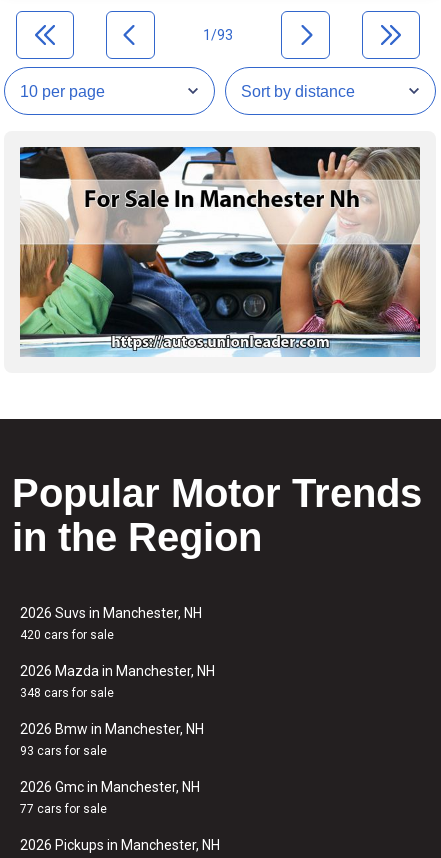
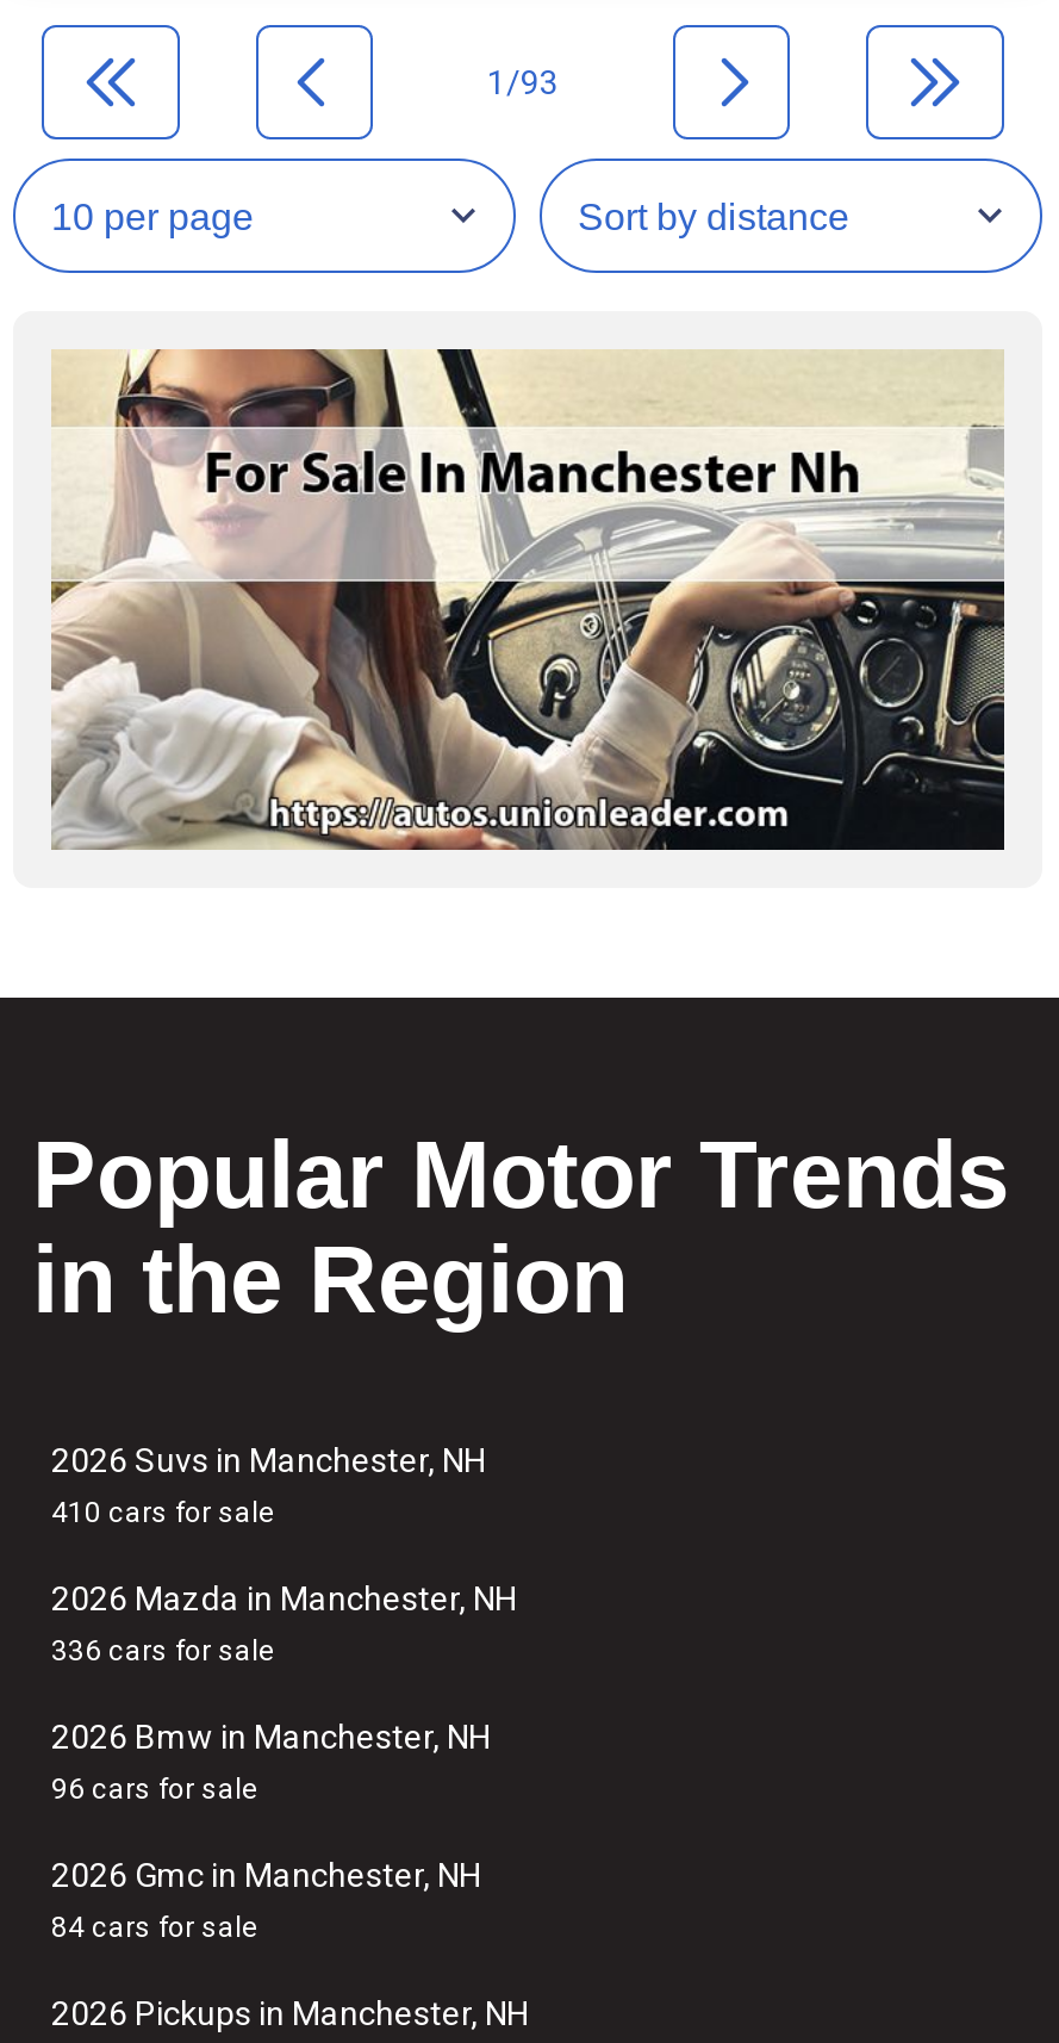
- [image]
+ [image]

- 420 cars for sale
+ 410 cars for sale

- 348 cars for sale
+ 336 cars for sale

- 93 cars for sale
+ 96 cars for sale

- 77 cars for sale
+ 84 cars for sale
